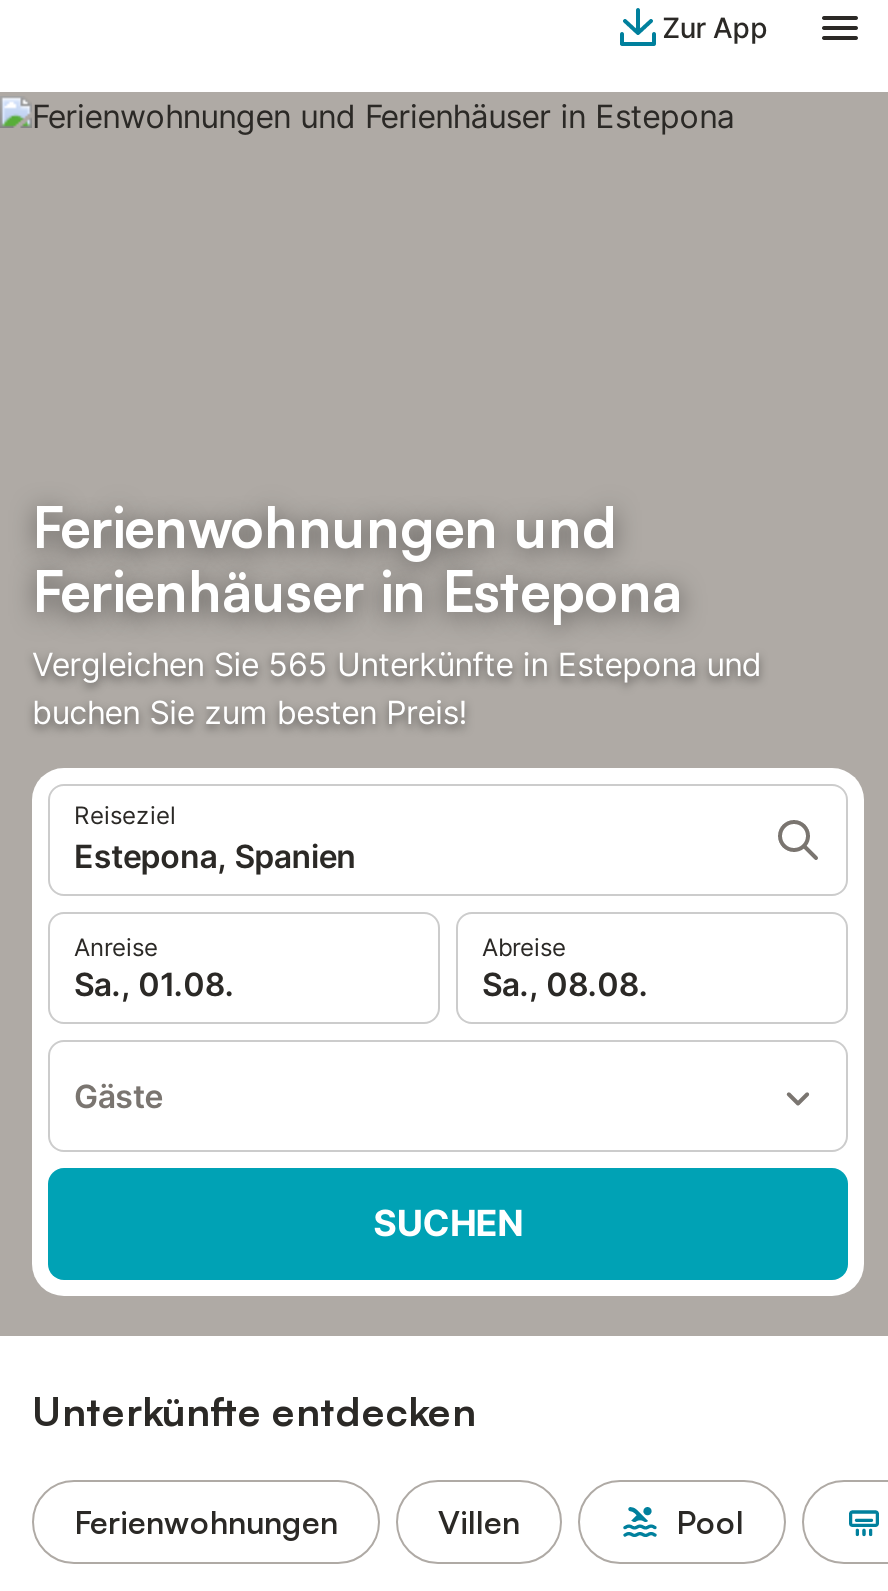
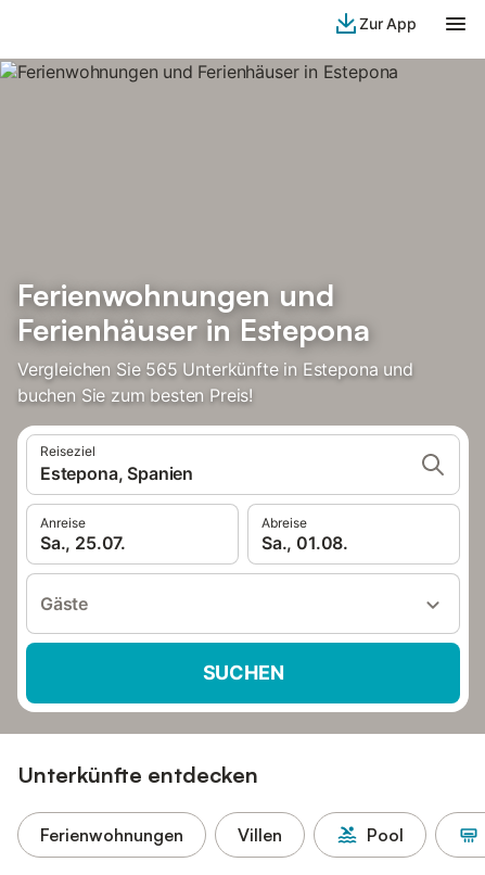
- Sa., 01.08.
+ Sa., 25.07.

- Sa., 08.08.
+ Sa., 01.08.
